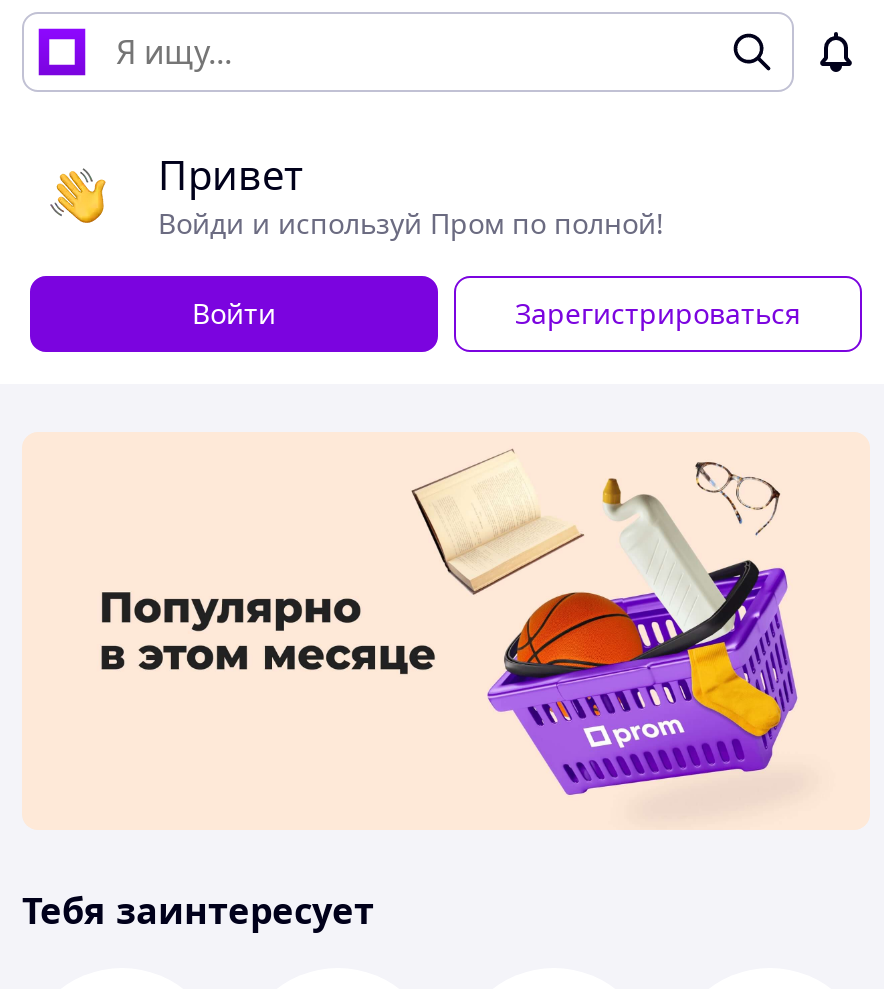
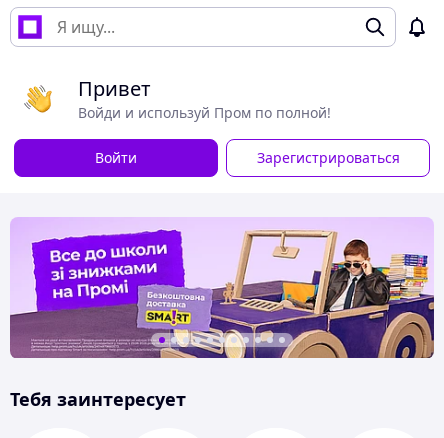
- [image]
+ [image]
